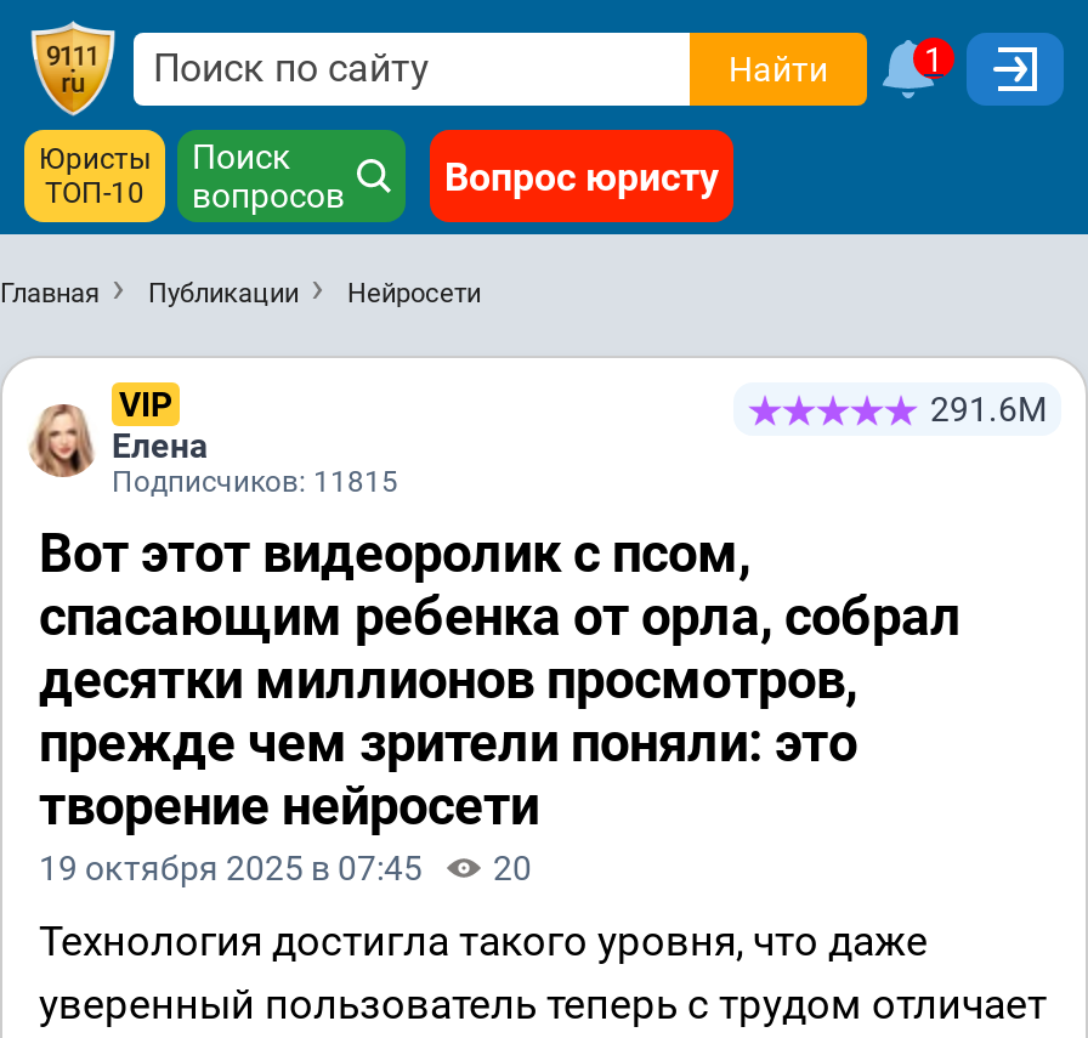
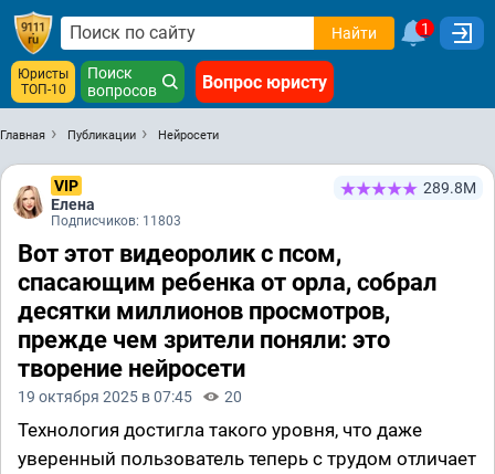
- 291.6М
+ 289.8М

- Подписчиков: 11815
+ Подписчиков: 11803
